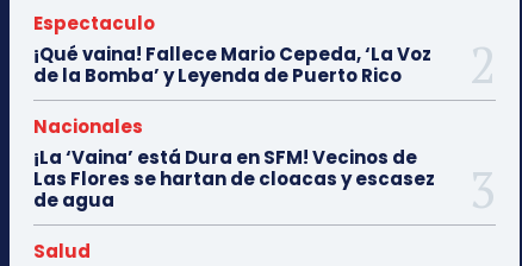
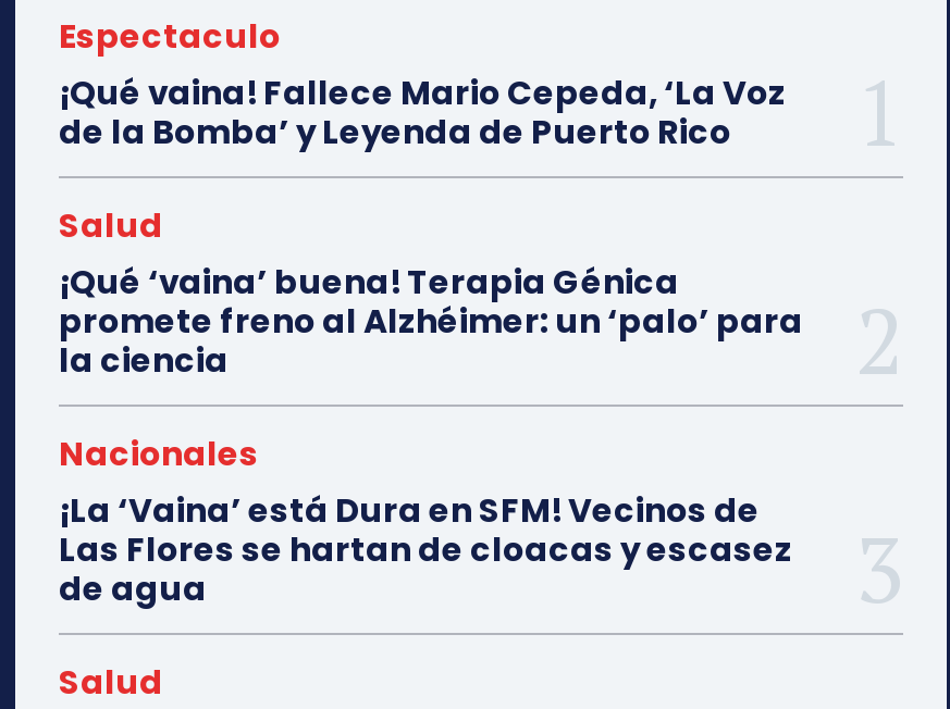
+ Salud
+ ¡Qué ‘vaina’ buena! Terapia Génica
+ promete freno al Alzhéimer: un ‘palo’ para
+ la ciencia
